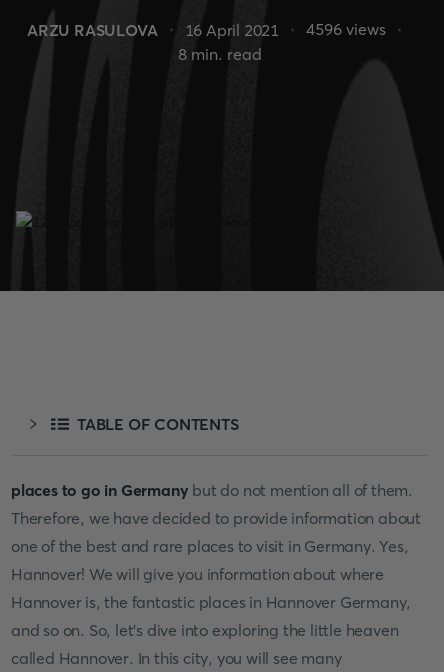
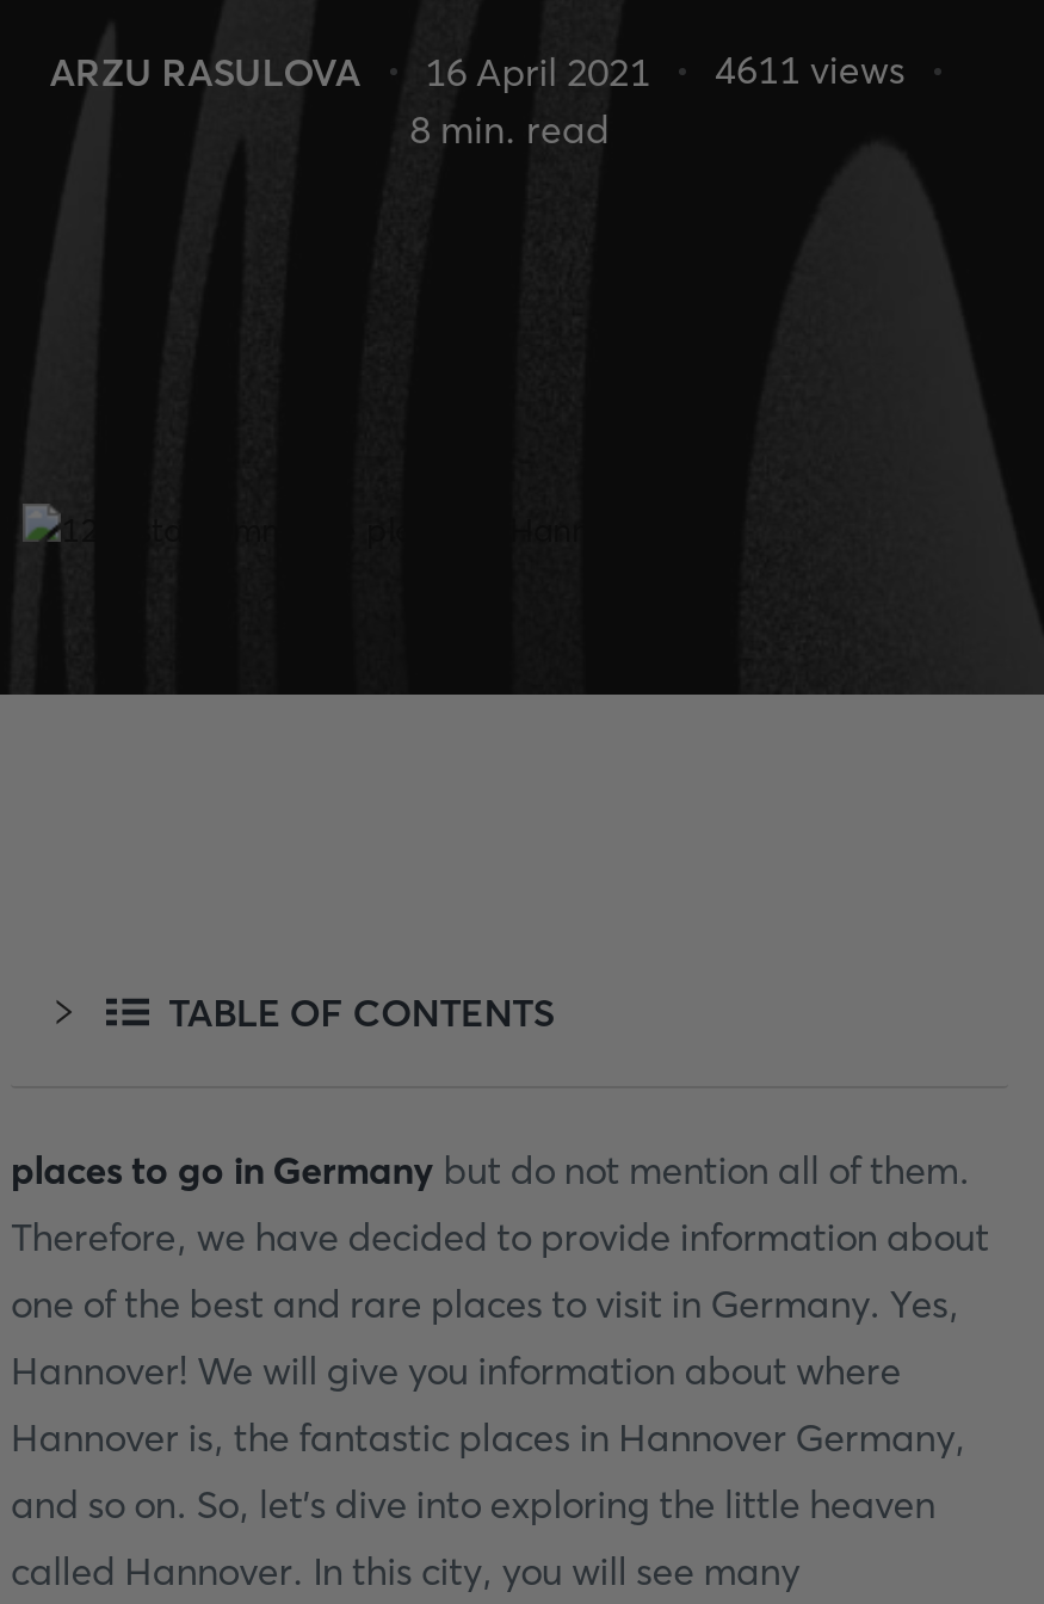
- ARZU RASULOVA 16 April 2021 4596 views
+ ARZU RASULOVA 16 April 2021 4611 views
